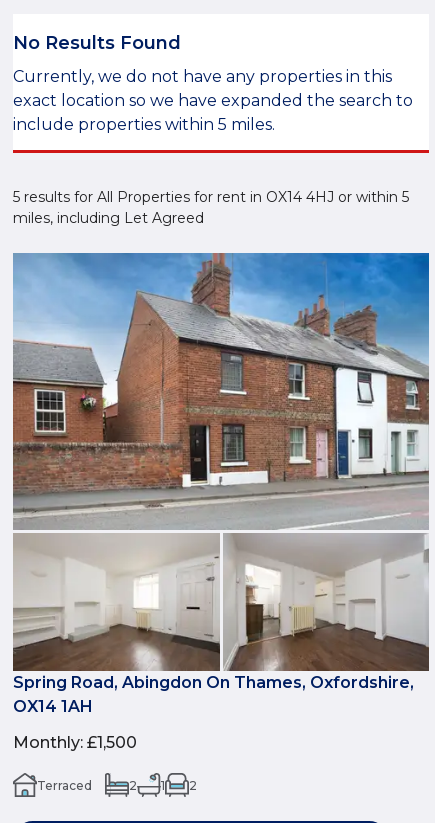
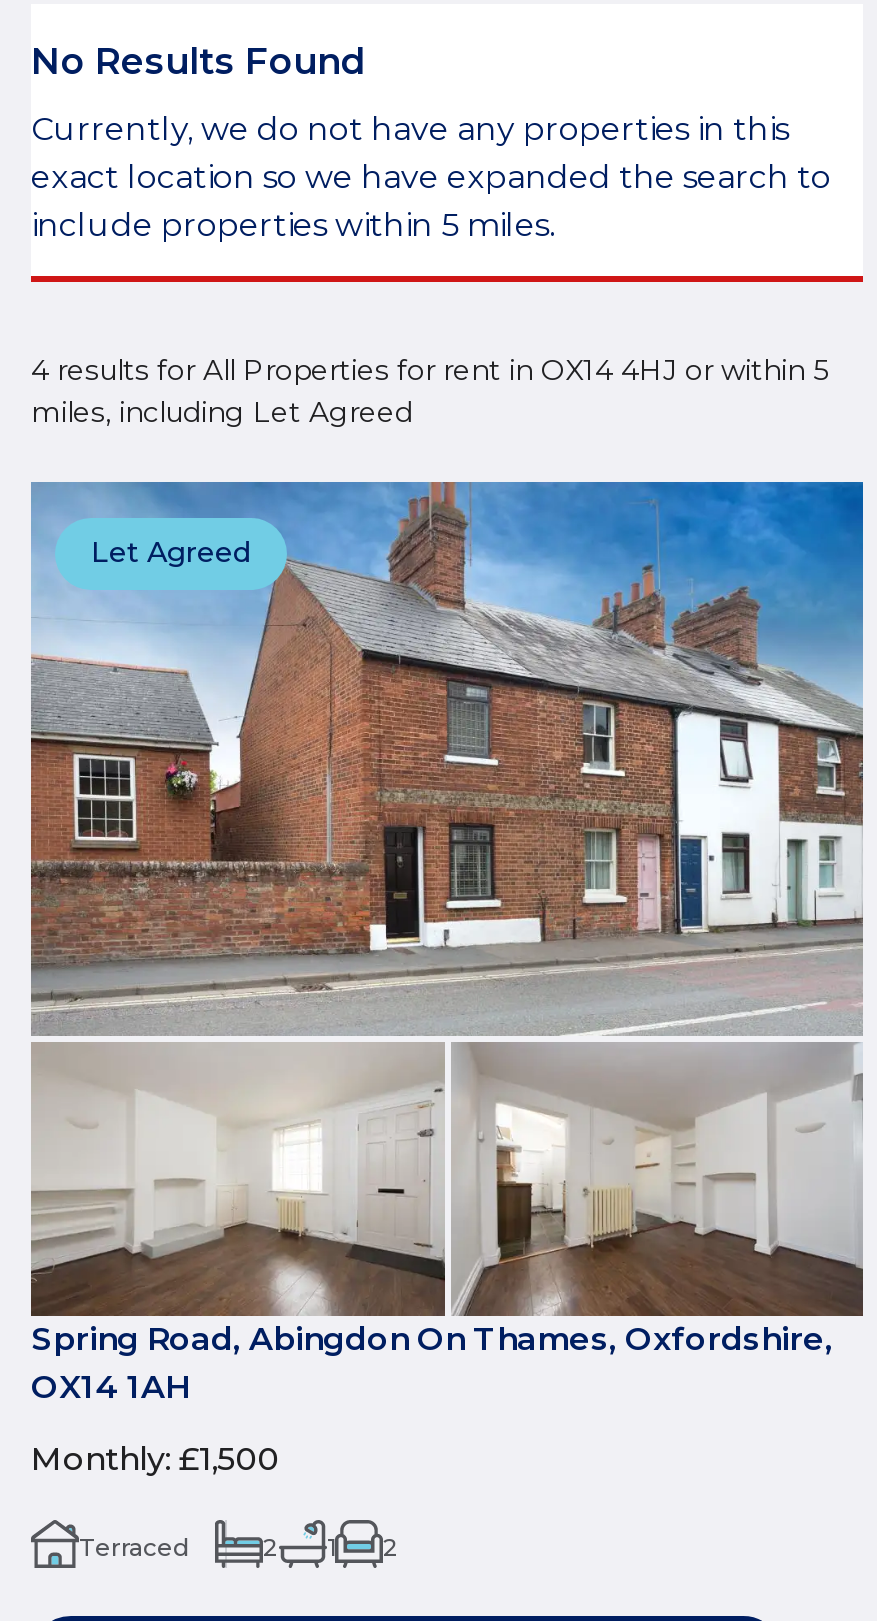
- 5 results for All Properties for rent in OX14 4HJ or within 5
+ 4 results for All Properties for rent in OX14 4HJ or within 5

+ Let Agreed
